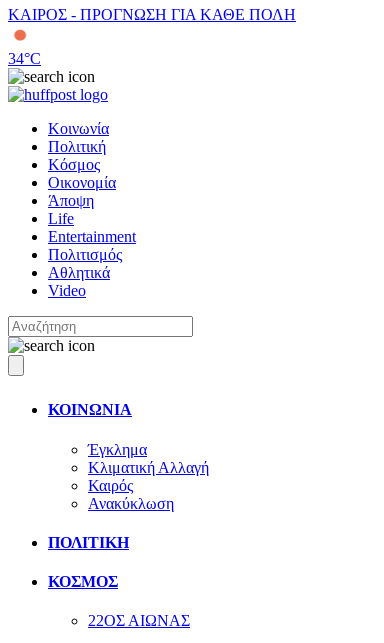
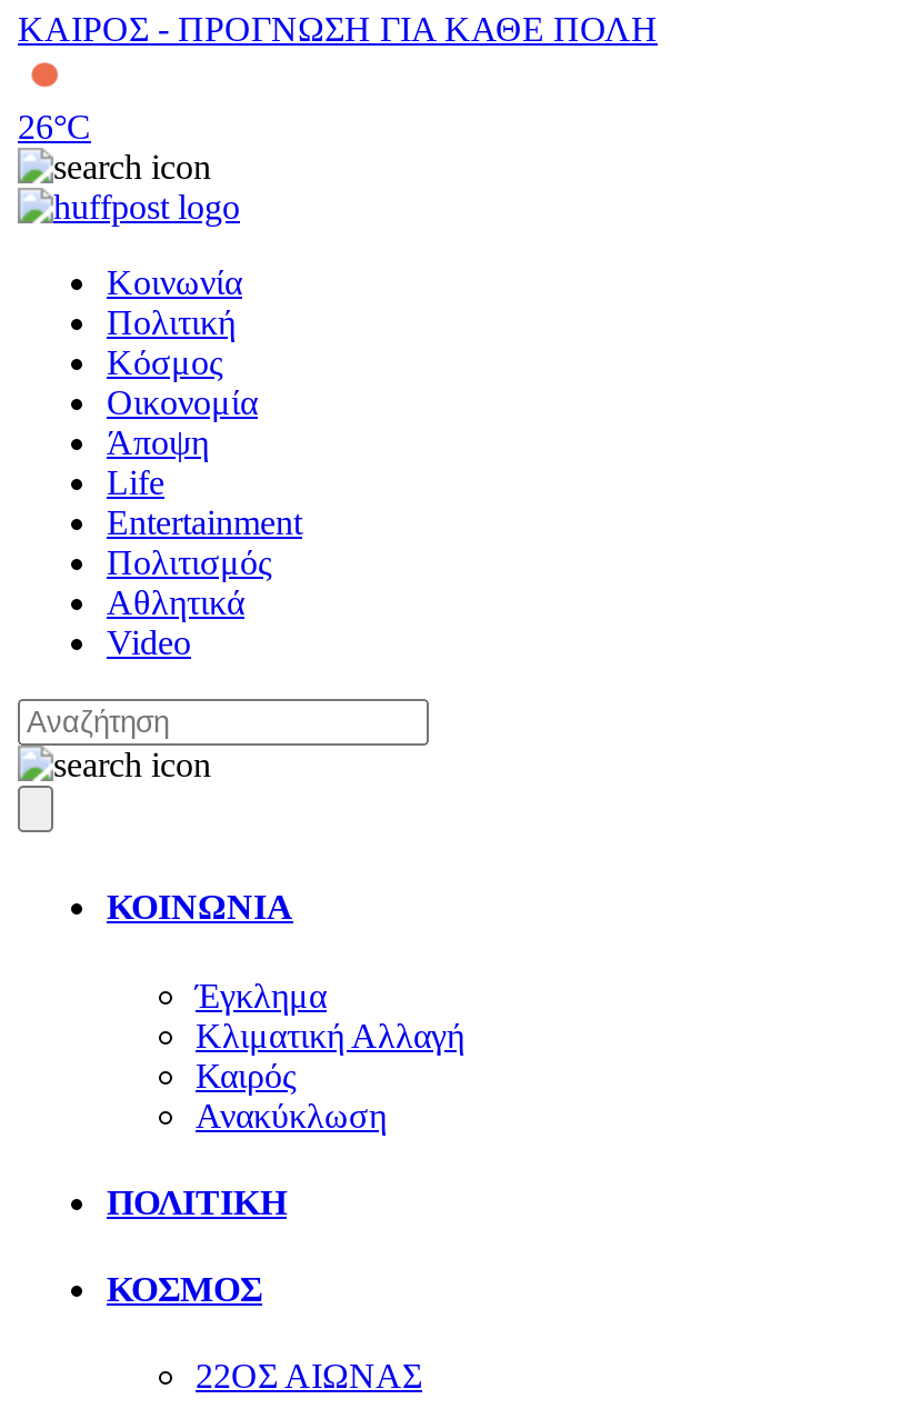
- 34°C
+ 26°C
